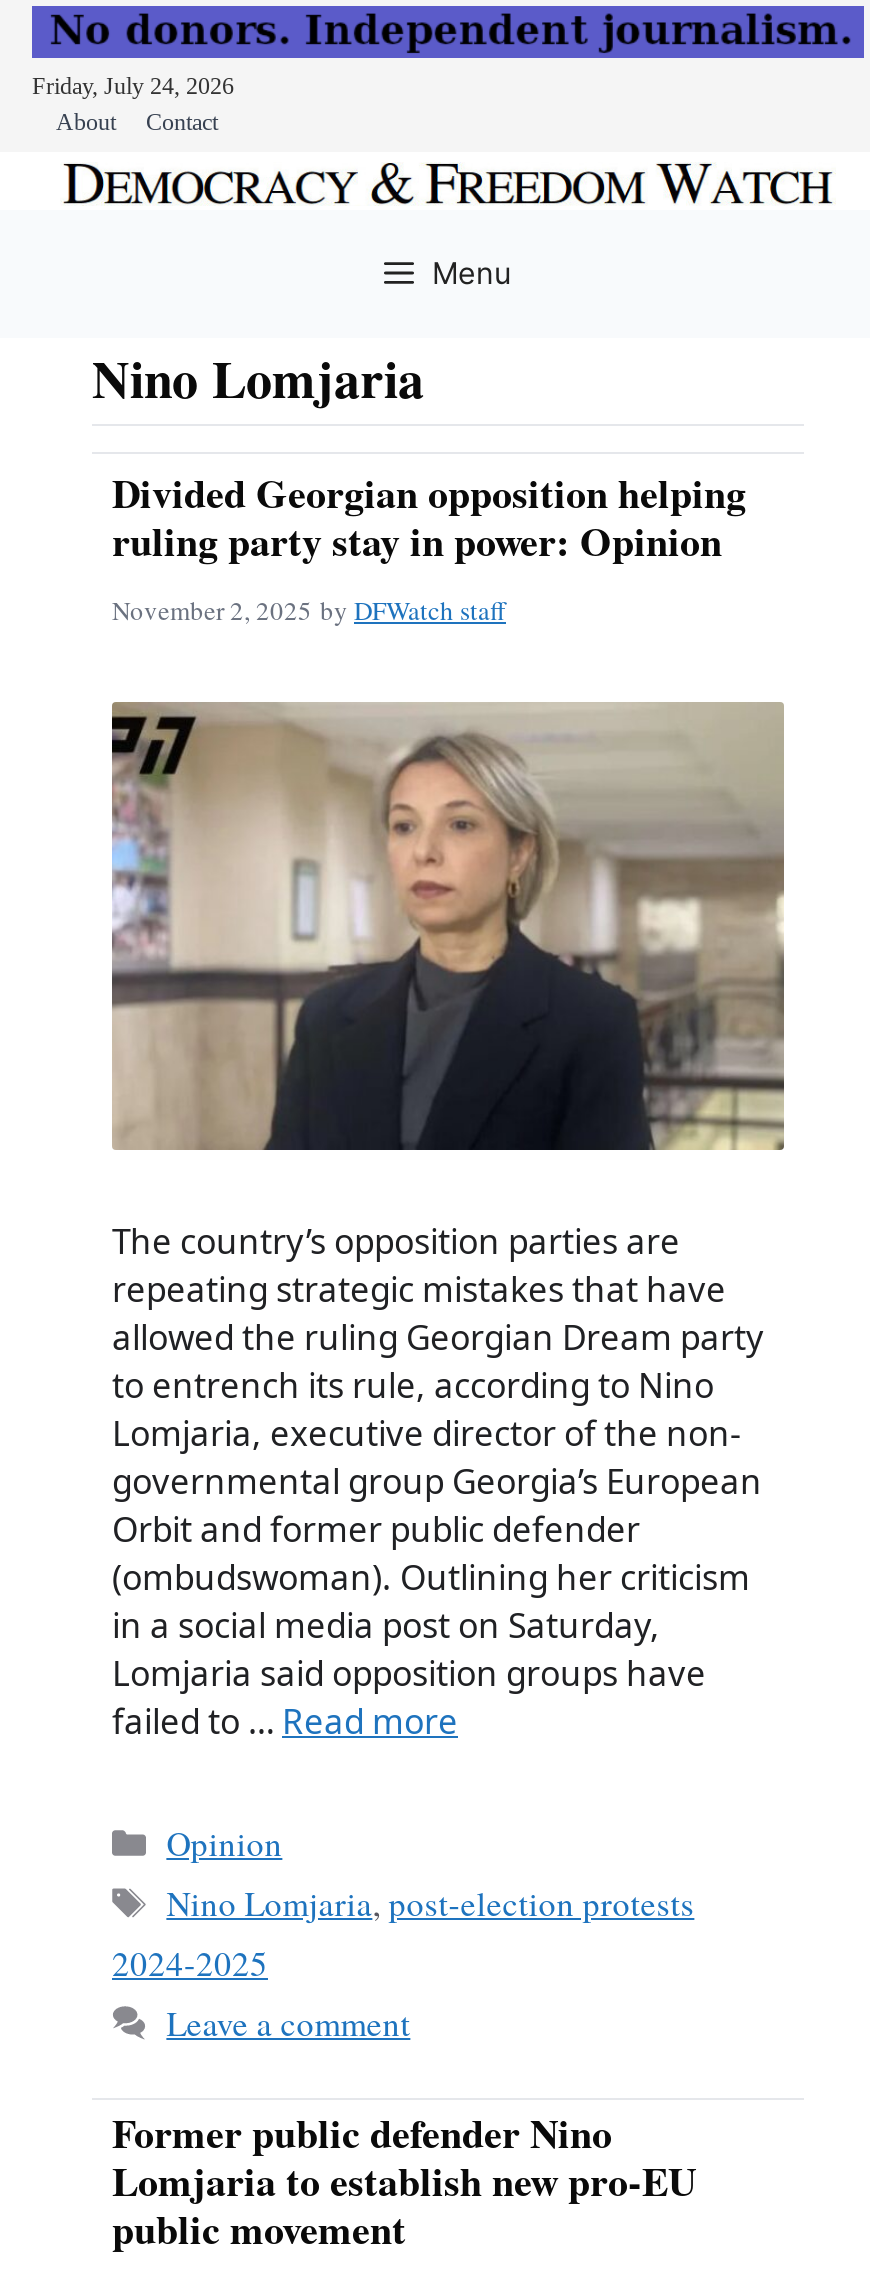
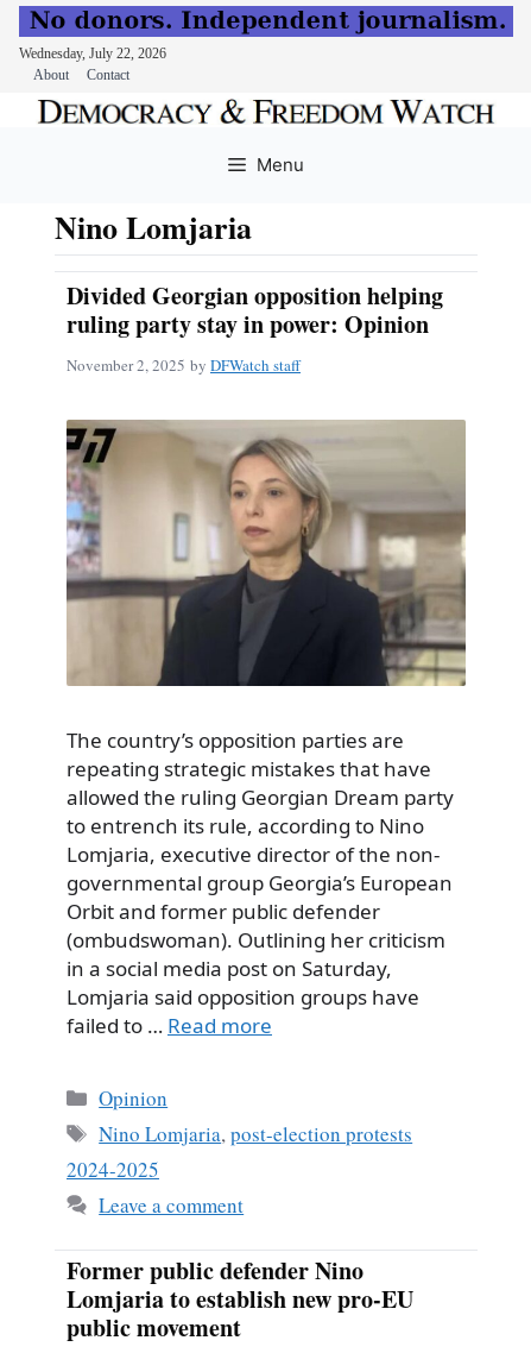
- Friday, July 24, 2026
+ Wednesday, July 22, 2026
